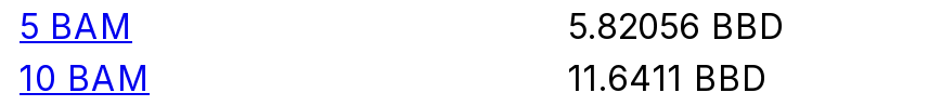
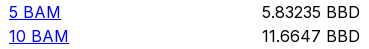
- 5.82056 BBD
+ 5.83235 BBD

- 11.6411 BBD
+ 11.6647 BBD
